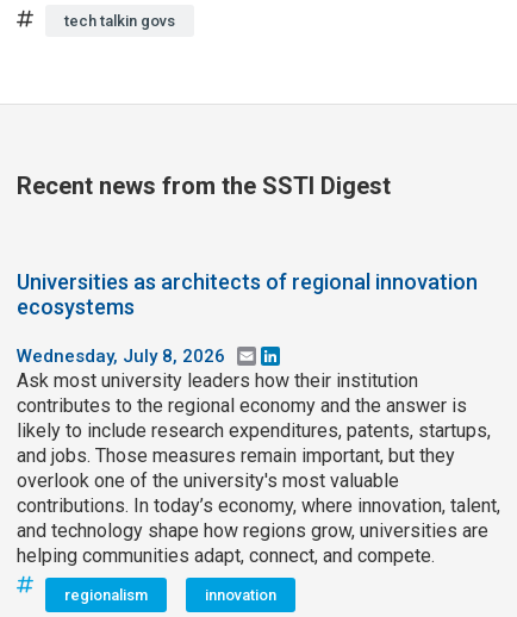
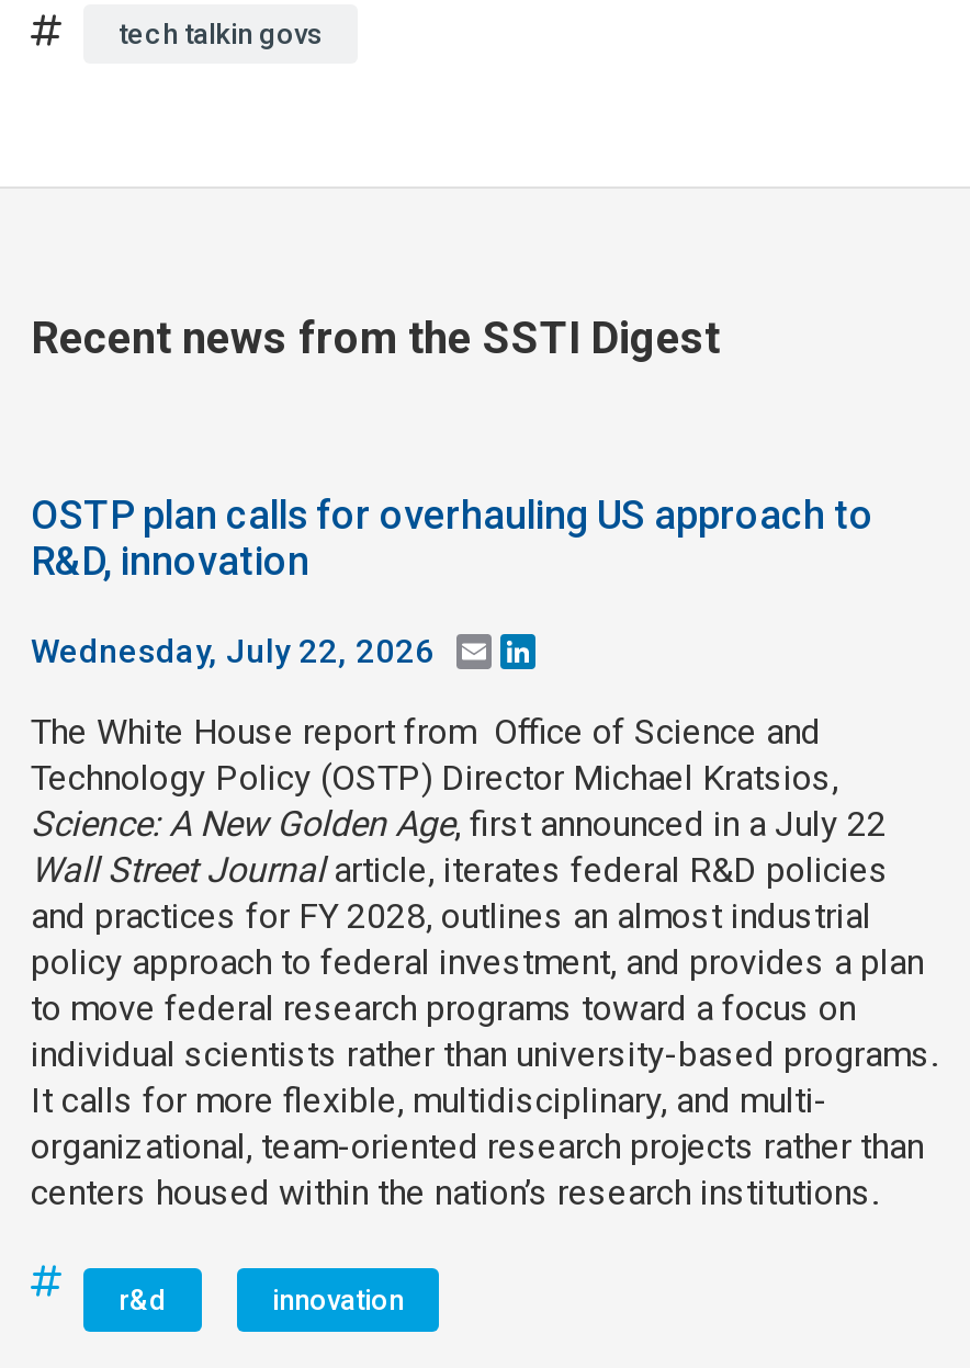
- Universities as architects of regional innovation
- ecosystems
+ OSTP plan calls for overhauling US approach to
+ R&D, innovation

- Wednesday, July 8, 2026
+ Wednesday, July 22, 2026

- Ask most university leaders how their institution
- contributes to the regional economy and the answer is
- likely to include research expenditures, patents, startups,
- and jobs. Those measures remain important, but they
- overlook one of the university's most valuable
- contributions. In today’s economy, where innovation, talent,
- and technology shape how regions grow, universities are
- helping communities adapt, connect, and compete.
+ The White House report from Office of Science and
+ Technology Policy (OSTP) Director Michael Kratsios,
+ Science: A New Golden Age, first announced in a July 22
+ Wall Street Journal article, iterates federal R&D policies
+ and practices for FY 2028, outlines an almost industrial
+ policy approach to federal investment, and provides a plan
+ to move federal research programs toward a focus on
+ individual scientists rather than university-based programs.
+ It calls for more flexible, multidisciplinary, and multi-
+ organizational, team-oriented research projects rather than
+ centers housed within the nation’s research institutions.

- regionalism
+ r&d
